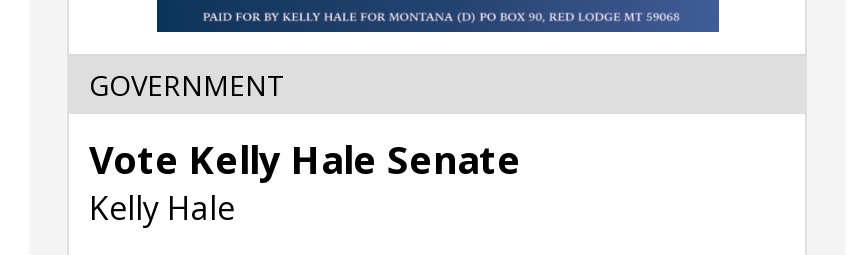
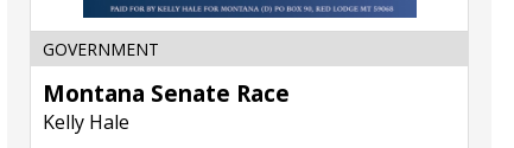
- Vote Kelly Hale Senate
+ Montana Senate Race
